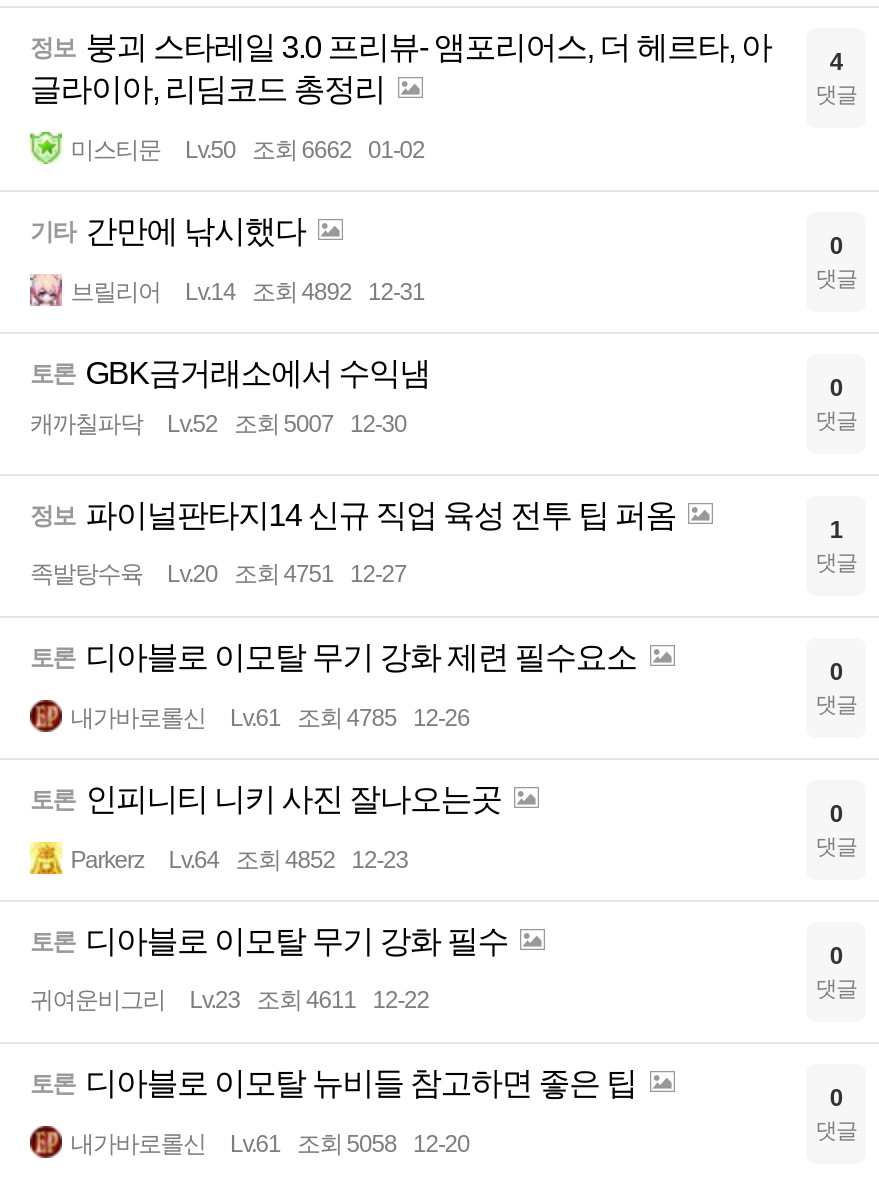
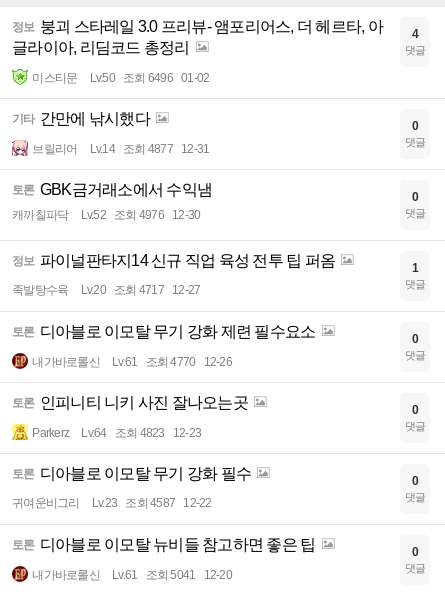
- 미스티문 Lv.50 조회 6662 01-02
+ 미스티문 Lv.50 조회 6496 01-02

- 브릴리어 Lv.14 조회 4892 12-31
+ 브릴리어 Lv.14 조회 4877 12-31

- 캐까칠파닥 Lv.52 조회 5007 12-30
+ 캐까칠파닥 Lv.52 조회 4976 12-30

- 족발탕수육 Lv.20 조회 4751 12-27
+ 족발탕수육 Lv.20 조회 4717 12-27

- 내가바로롤신 Lv.61 조회 4785 12-26
+ 내가바로롤신 Lv.61 조회 4770 12-26

- Parkerz Lv.64 조회 4852 12-23
+ Parkerz Lv.64 조회 4823 12-23

- 귀여운비그리 Lv.23 조회 4611 12-22
+ 귀여운비그리 Lv.23 조회 4587 12-22

- 내가바로롤신 Lv.61 조회 5058 12-20
+ 내가바로롤신 Lv.61 조회 5041 12-20
